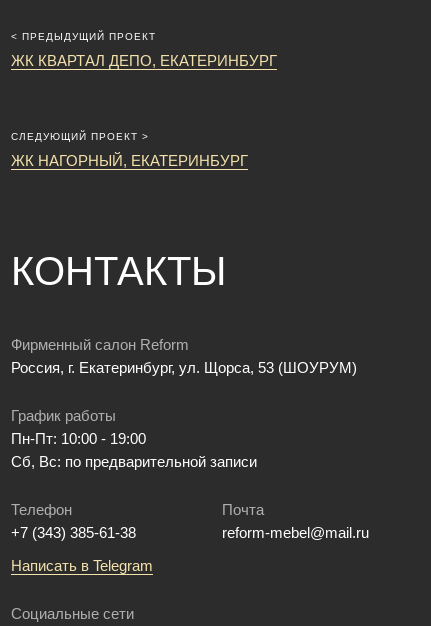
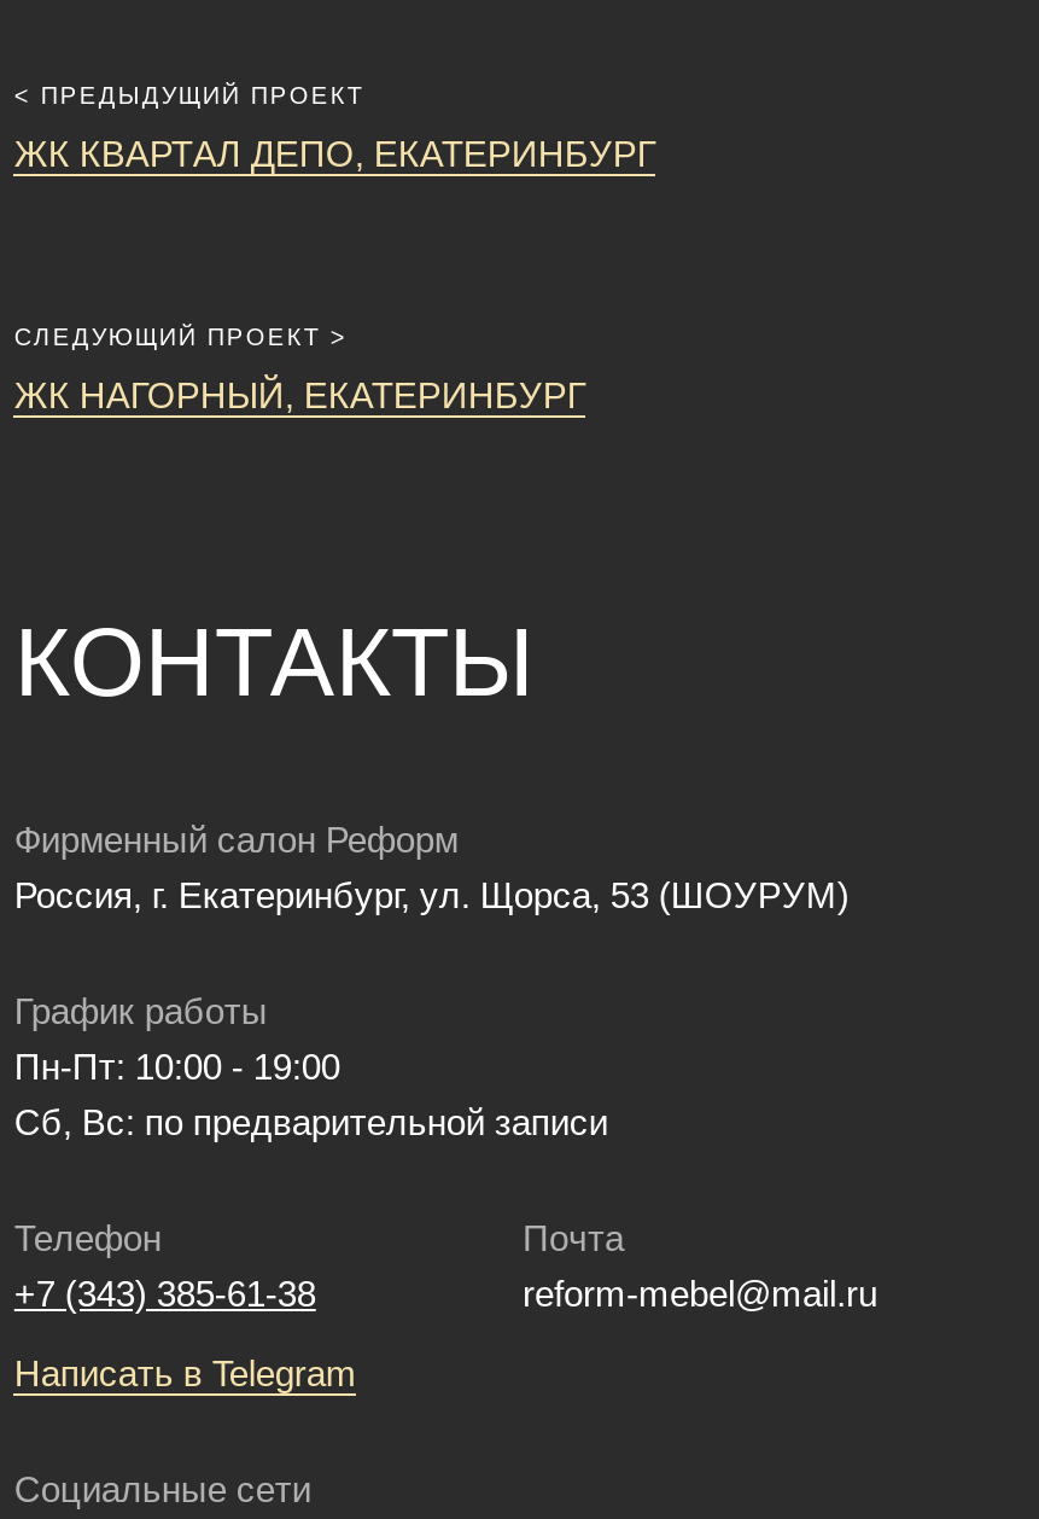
- Фирменный салон Reform
+ Фирменный салон Реформ
